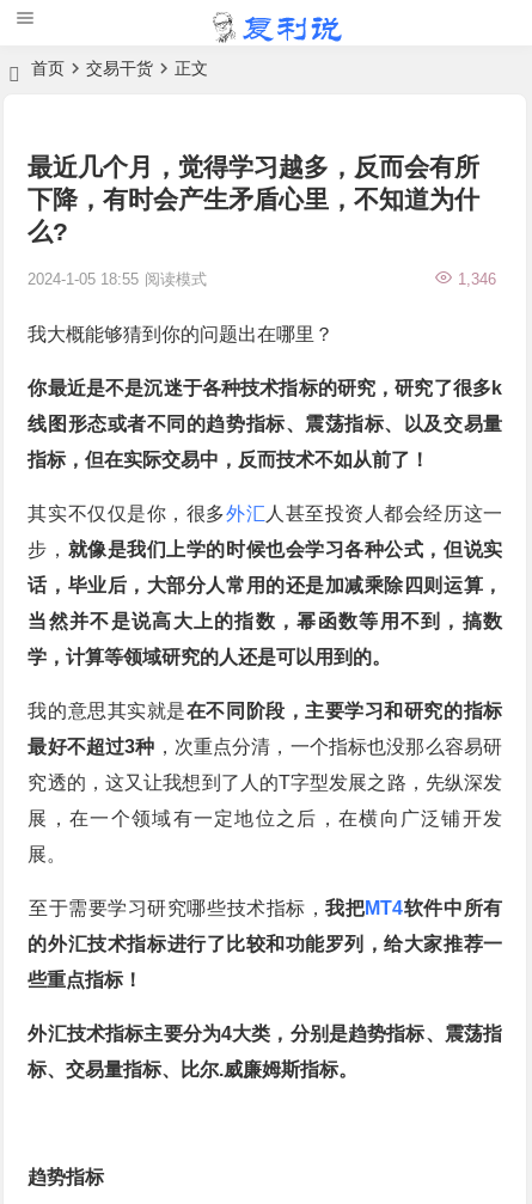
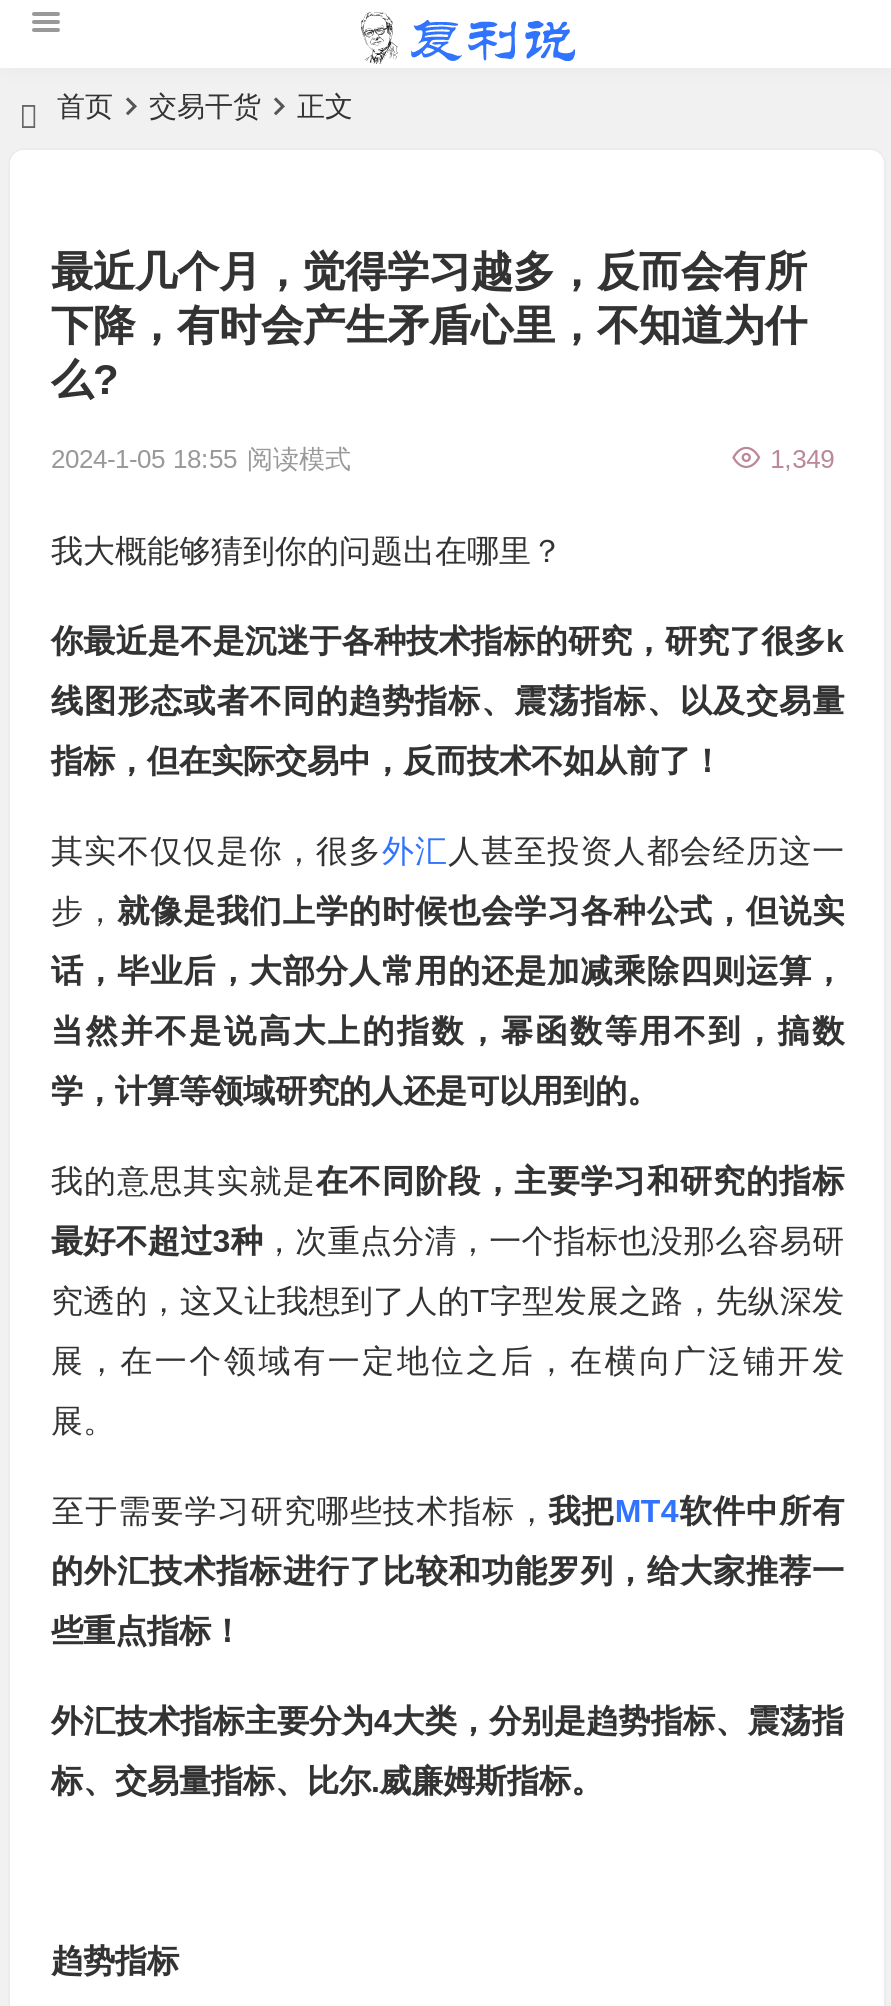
- 1,346
+ 1,349
